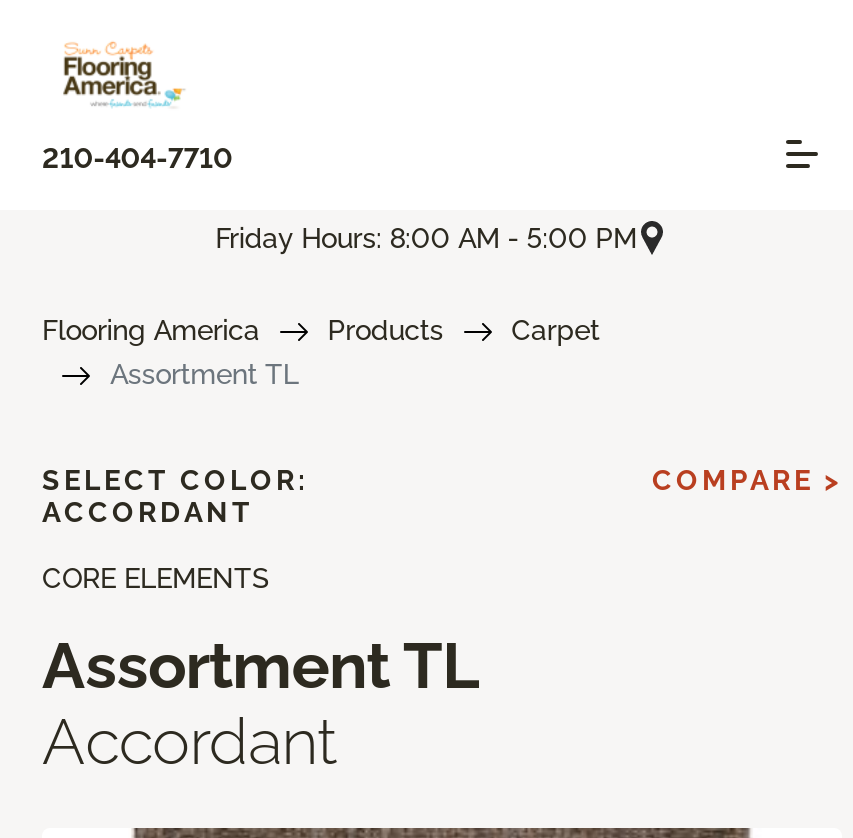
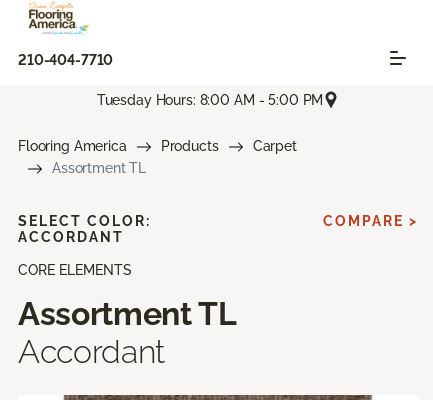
- Friday Hours: 8:00 AM - 5:00 PM
+ Tuesday Hours: 8:00 AM - 5:00 PM
